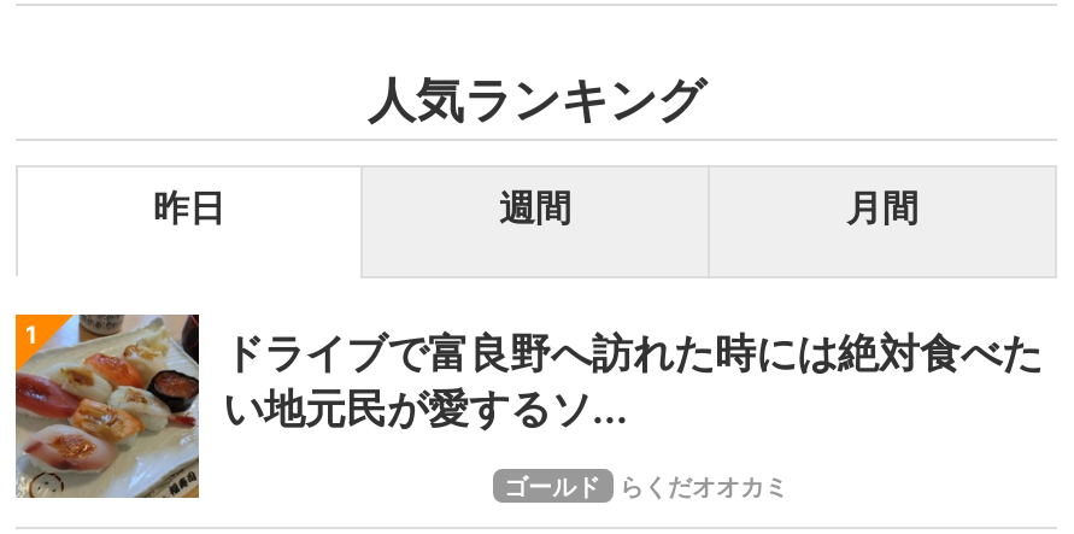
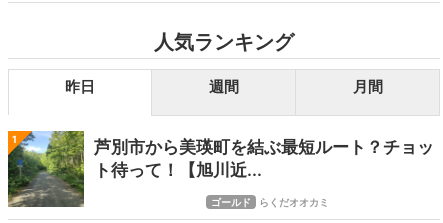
- [image]
- ドライブで富良野へ訪れた時には絶対食べた
- い地元民が愛するソ...
+ [image]
+ 芦別市から美瑛町を結ぶ最短ルート？チョッ
+ ト待って！【旭川近...
